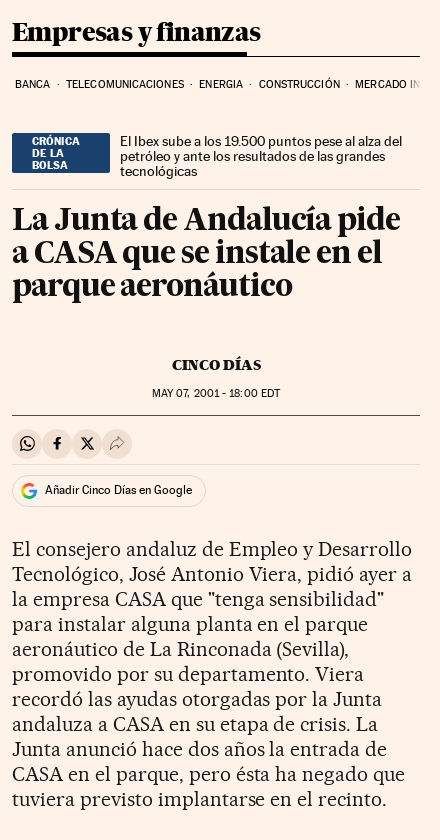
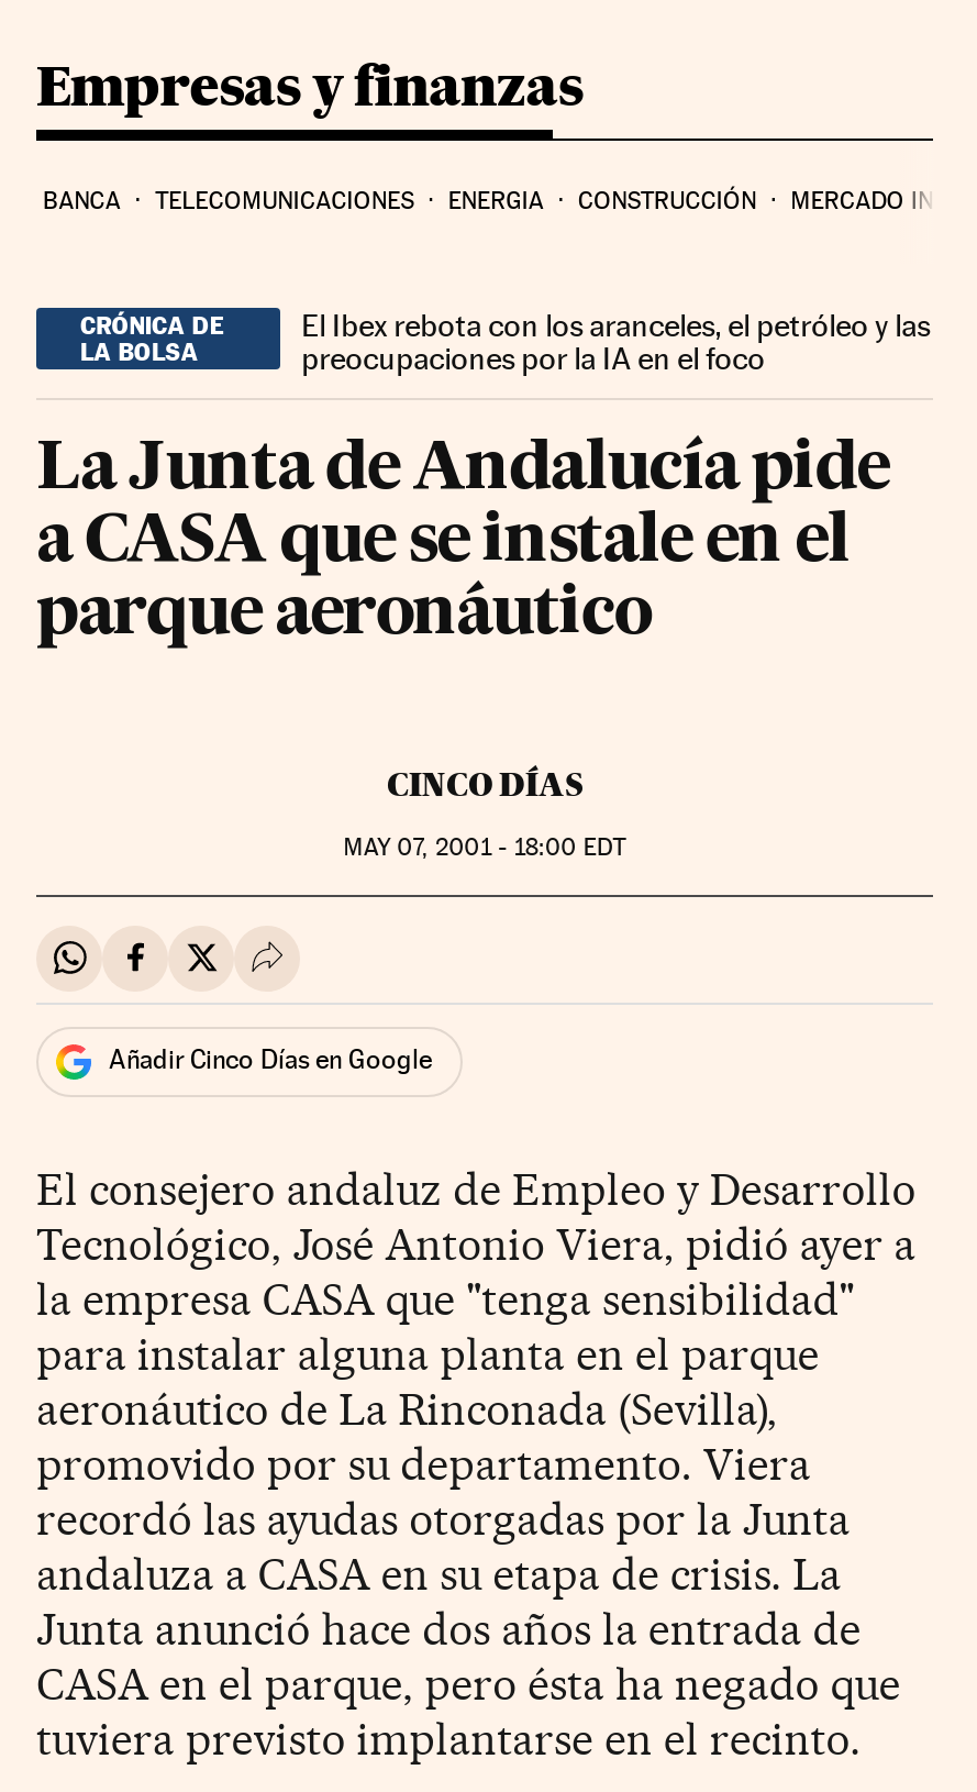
- El Ibex sube a los 19.500 puntos pese al alza del
- petróleo y ante los resultados de las grandes
- tecnológicas
+ El Ibex rebota con los aranceles, el petróleo y las
+ preocupaciones por la IA en el foco
